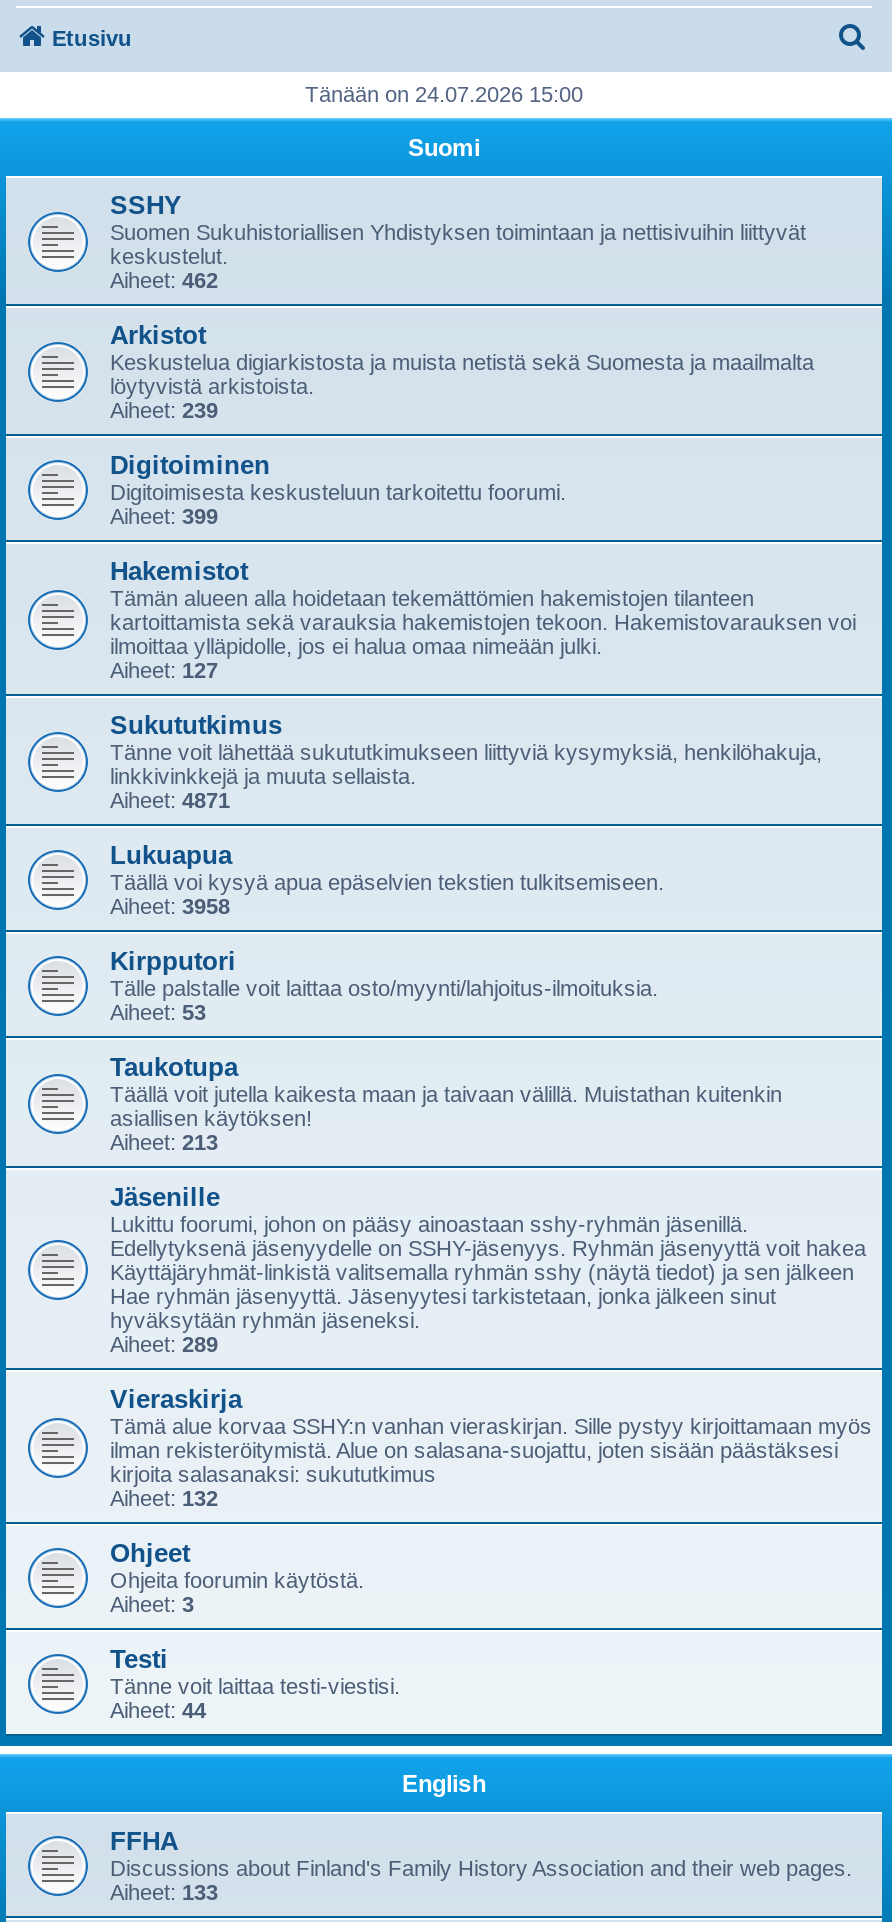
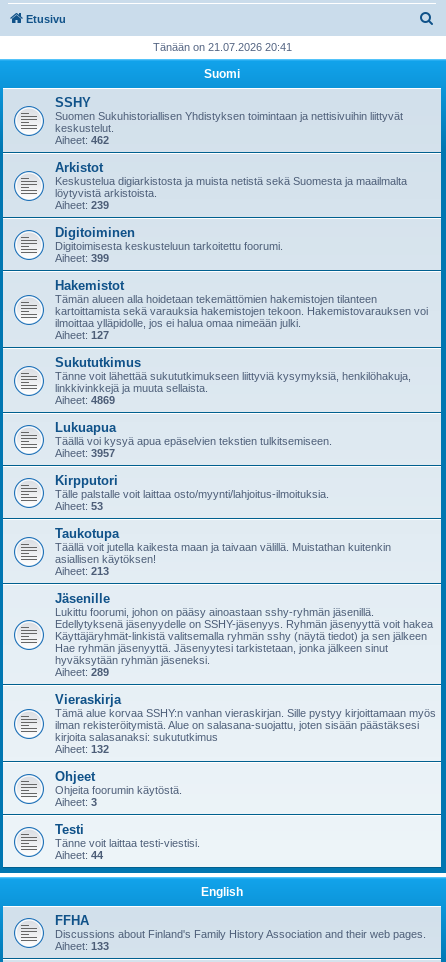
- Tänään on 24.07.2026 15:00
+ Tänään on 21.07.2026 20:41

- Aiheet: 4871
+ Aiheet: 4869

- Aiheet: 3958
+ Aiheet: 3957
